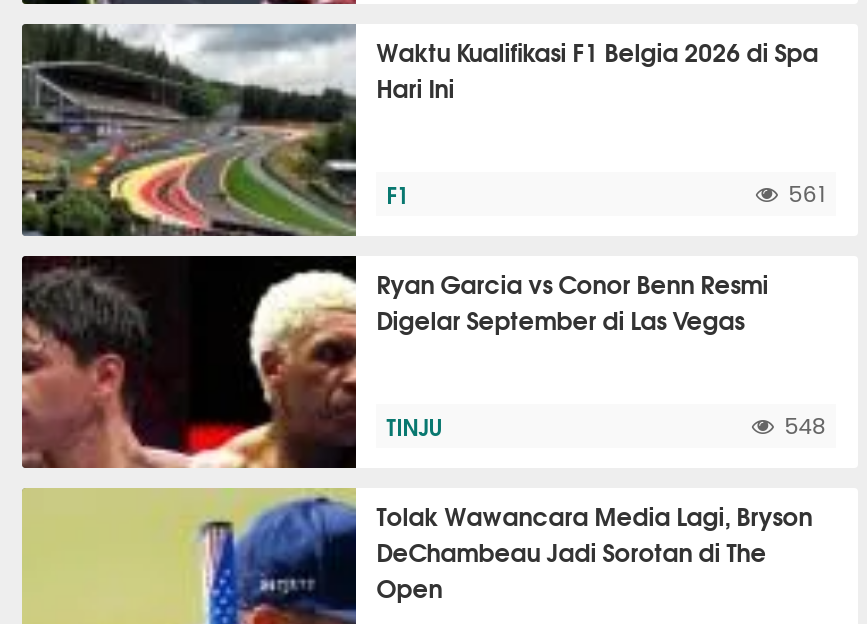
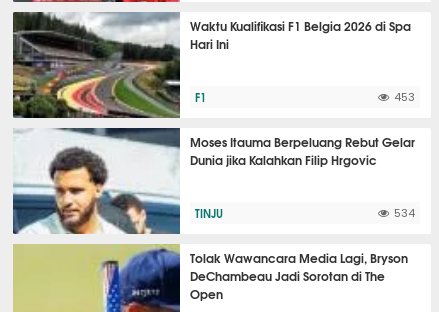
- 561
+ 453

- [image]
- Ryan Garcia vs Conor Benn Resmi
- Digelar September di Las Vegas
+ [image]
+ Moses Itauma Berpeluang Rebut Gelar
+ Dunia jika Kalahkan Filip Hrgovic

- 548
+ 534
